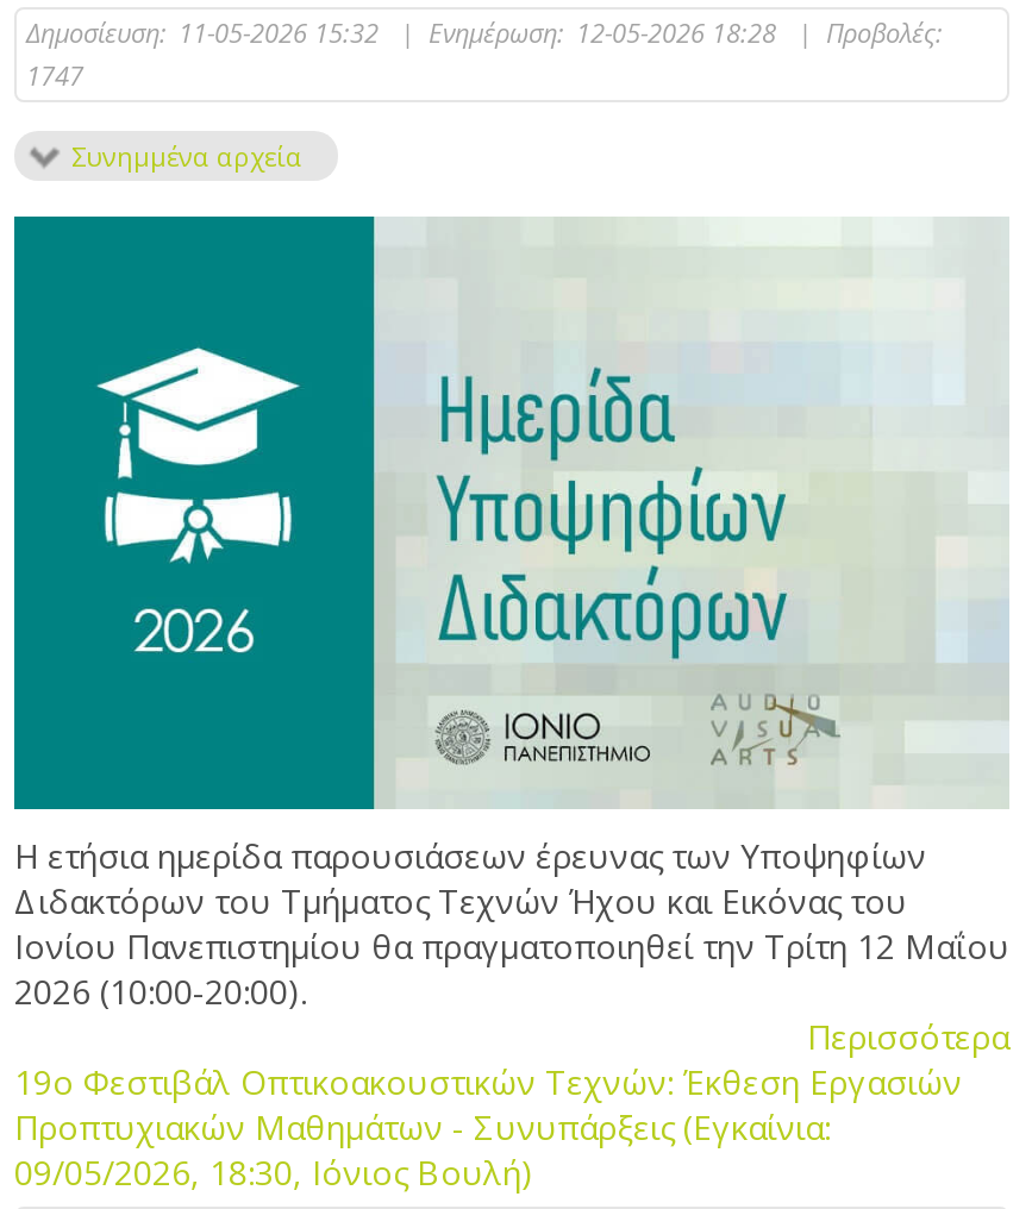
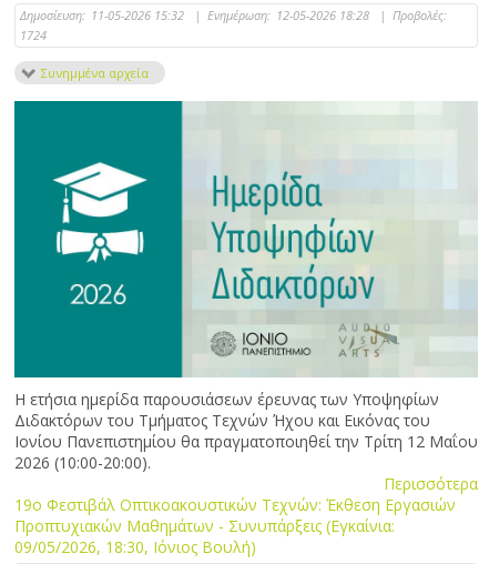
- 1747
+ 1724
